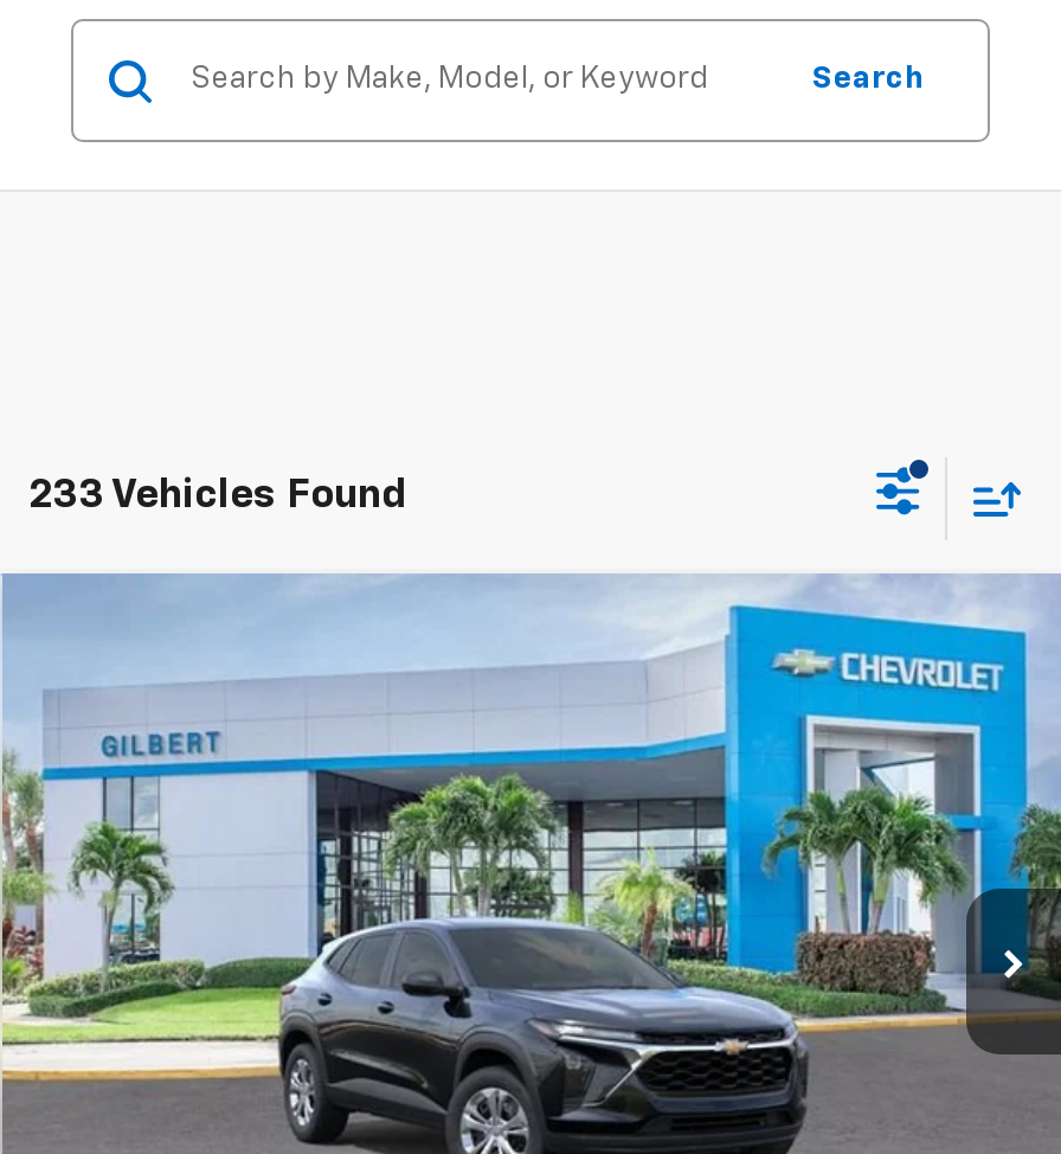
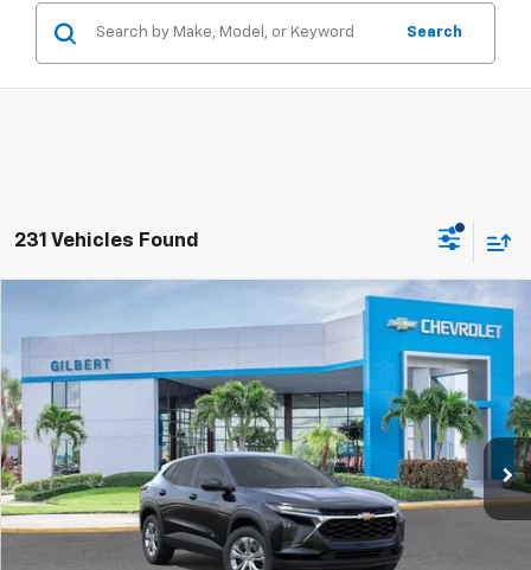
- 233 Vehicles Found
+ 231 Vehicles Found
